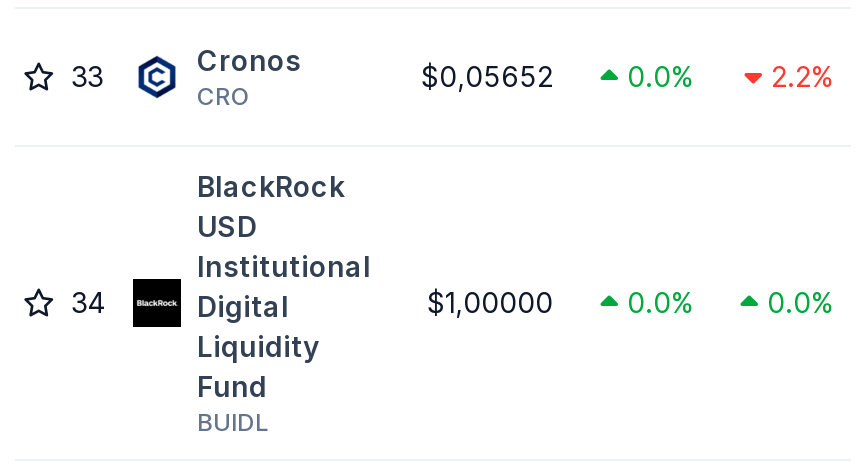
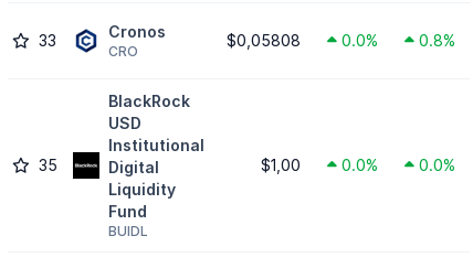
- $0,05652
+ $0,05808

- 2.2%
+ 0.8%

- 34
+ 35

- $1,00000
+ $1,00
